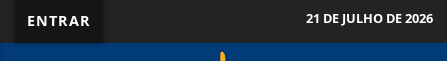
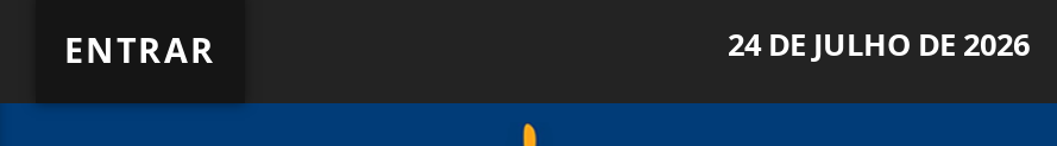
- 21 DE JULHO DE 2026
+ 24 DE JULHO DE 2026
